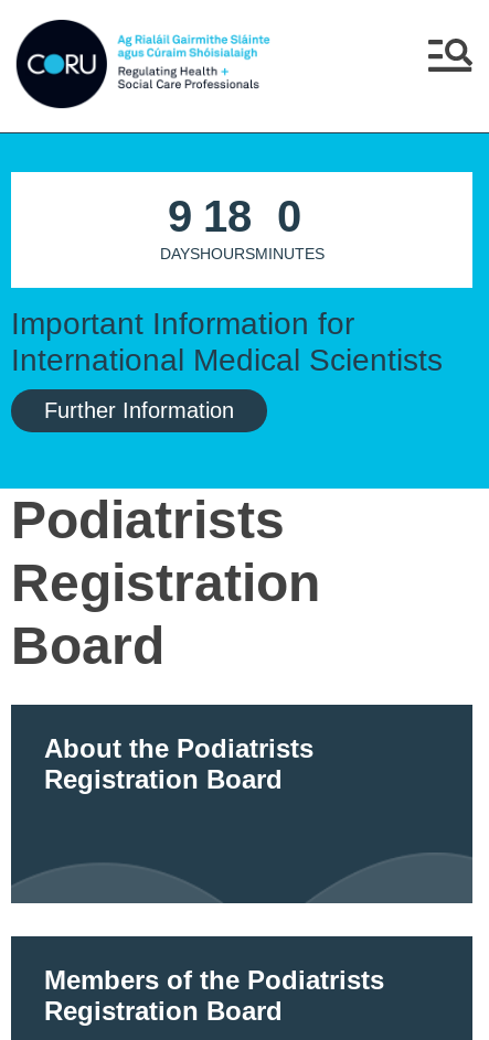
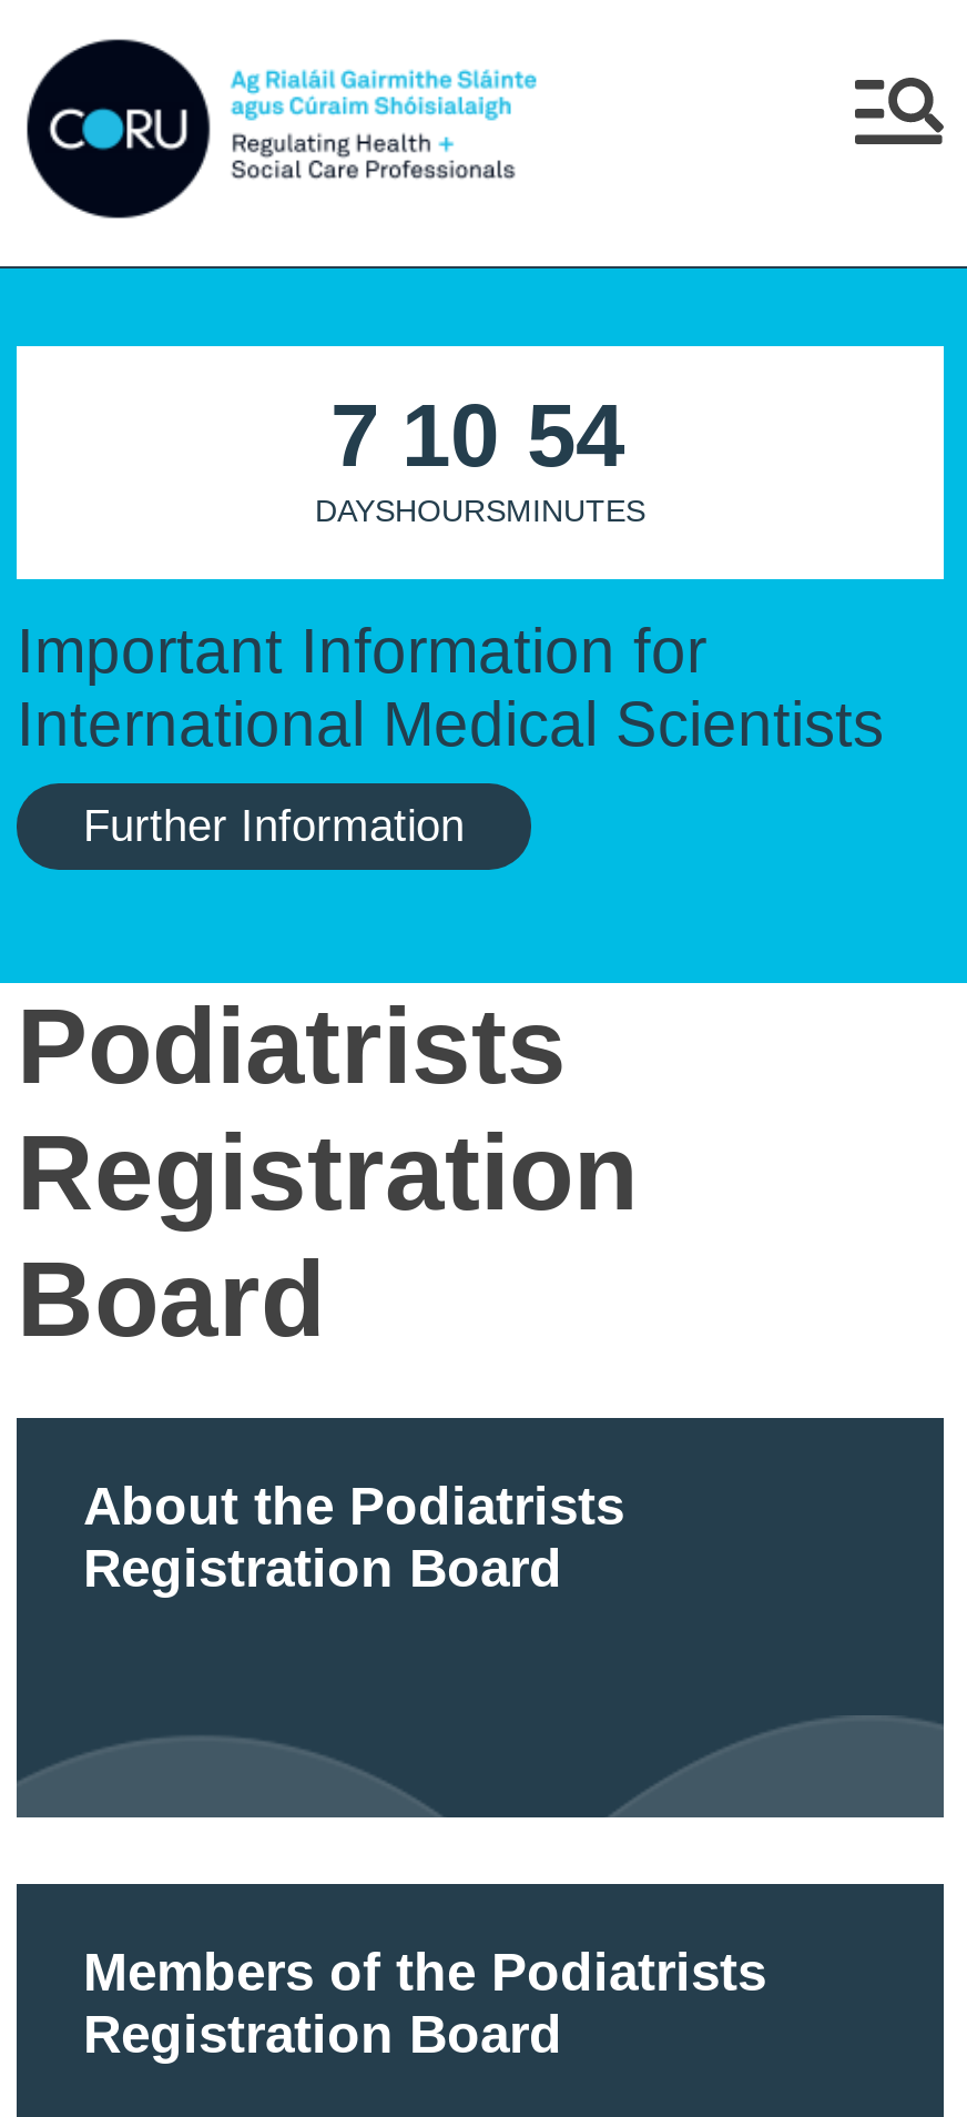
- 9
+ 7

- 18
+ 10

- 0
+ 54
